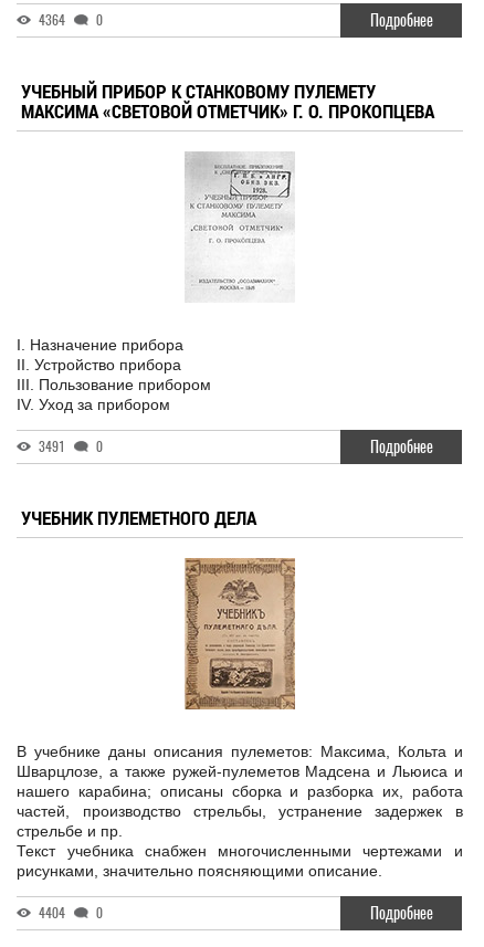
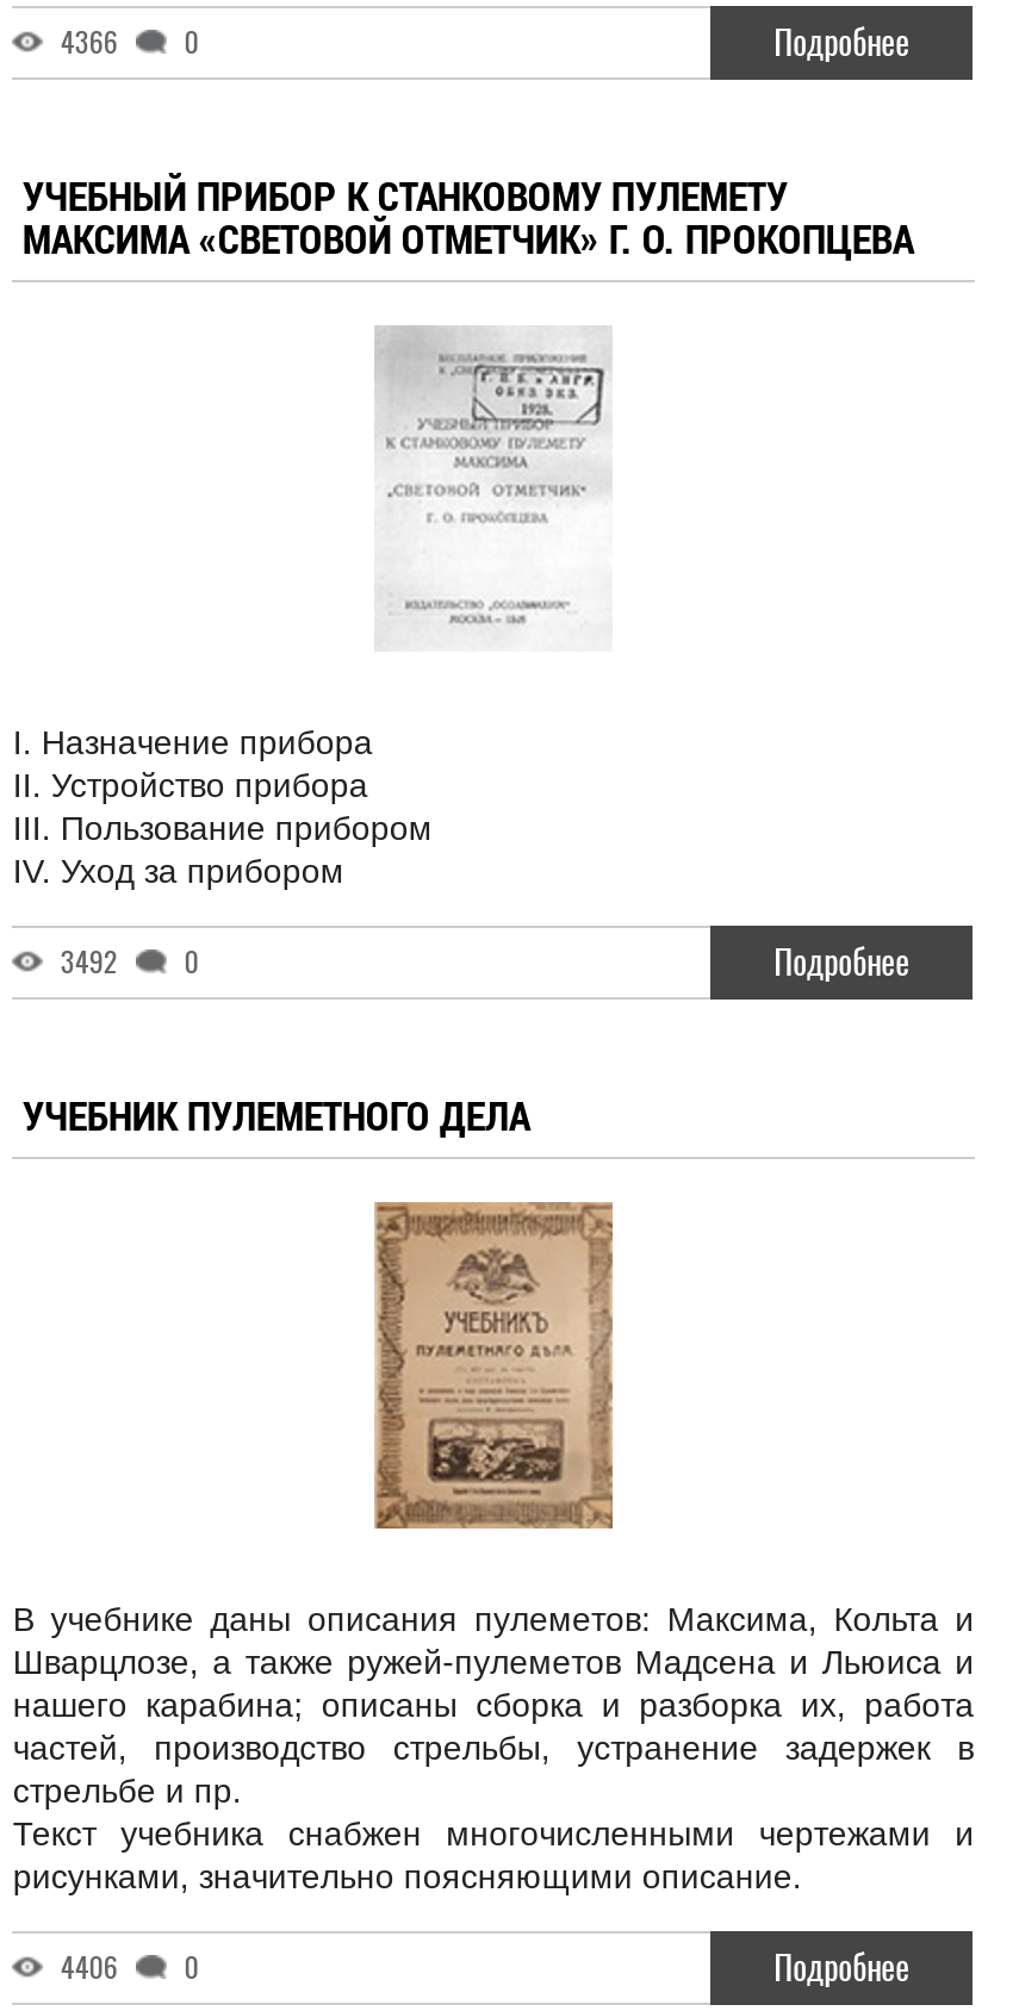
- 4364 0
+ 4366 0

- 3491 0
+ 3492 0

- 4404 0
+ 4406 0
